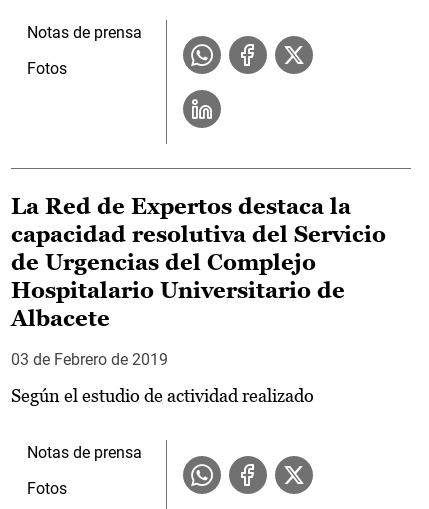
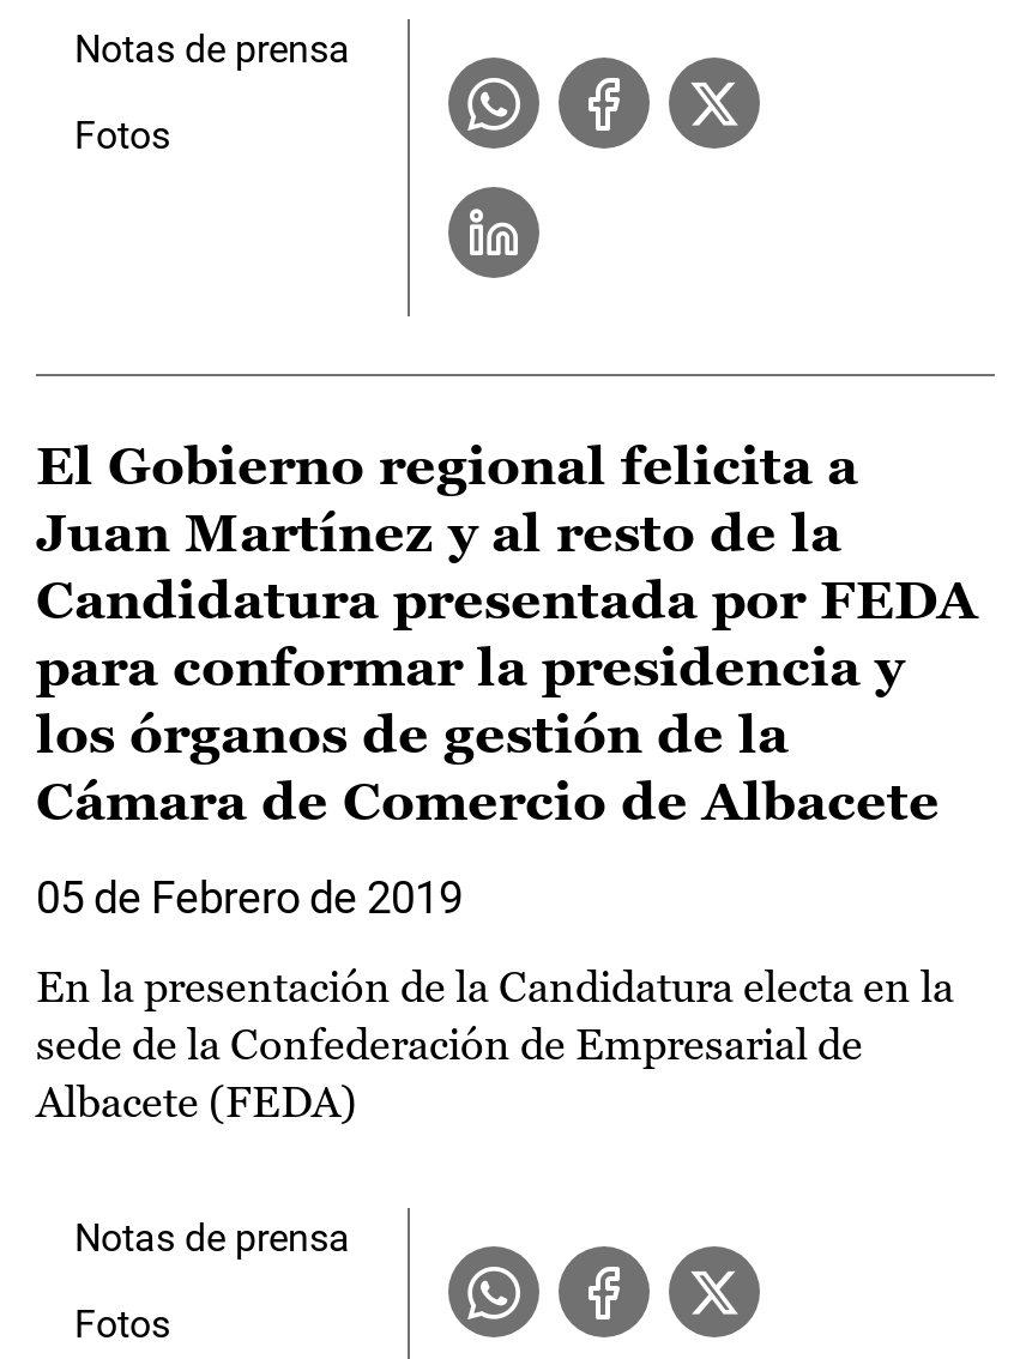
- La Red de Expertos destaca la
- capacidad resolutiva del Servicio
- de Urgencias del Complejo
- Hospitalario Universitario de
- Albacete
+ El Gobierno regional felicita a
+ Juan Martínez y al resto de la
+ Candidatura presentada por FEDA
+ para conformar la presidencia y
+ los órganos de gestión de la
+ Cámara de Comercio de Albacete

- 03 de Febrero de 2019
+ 05 de Febrero de 2019

- Según el estudio de actividad realizado
+ En la presentación de la Candidatura electa en la
+ sede de la Confederación de Empresarial de
+ Albacete (FEDA)
